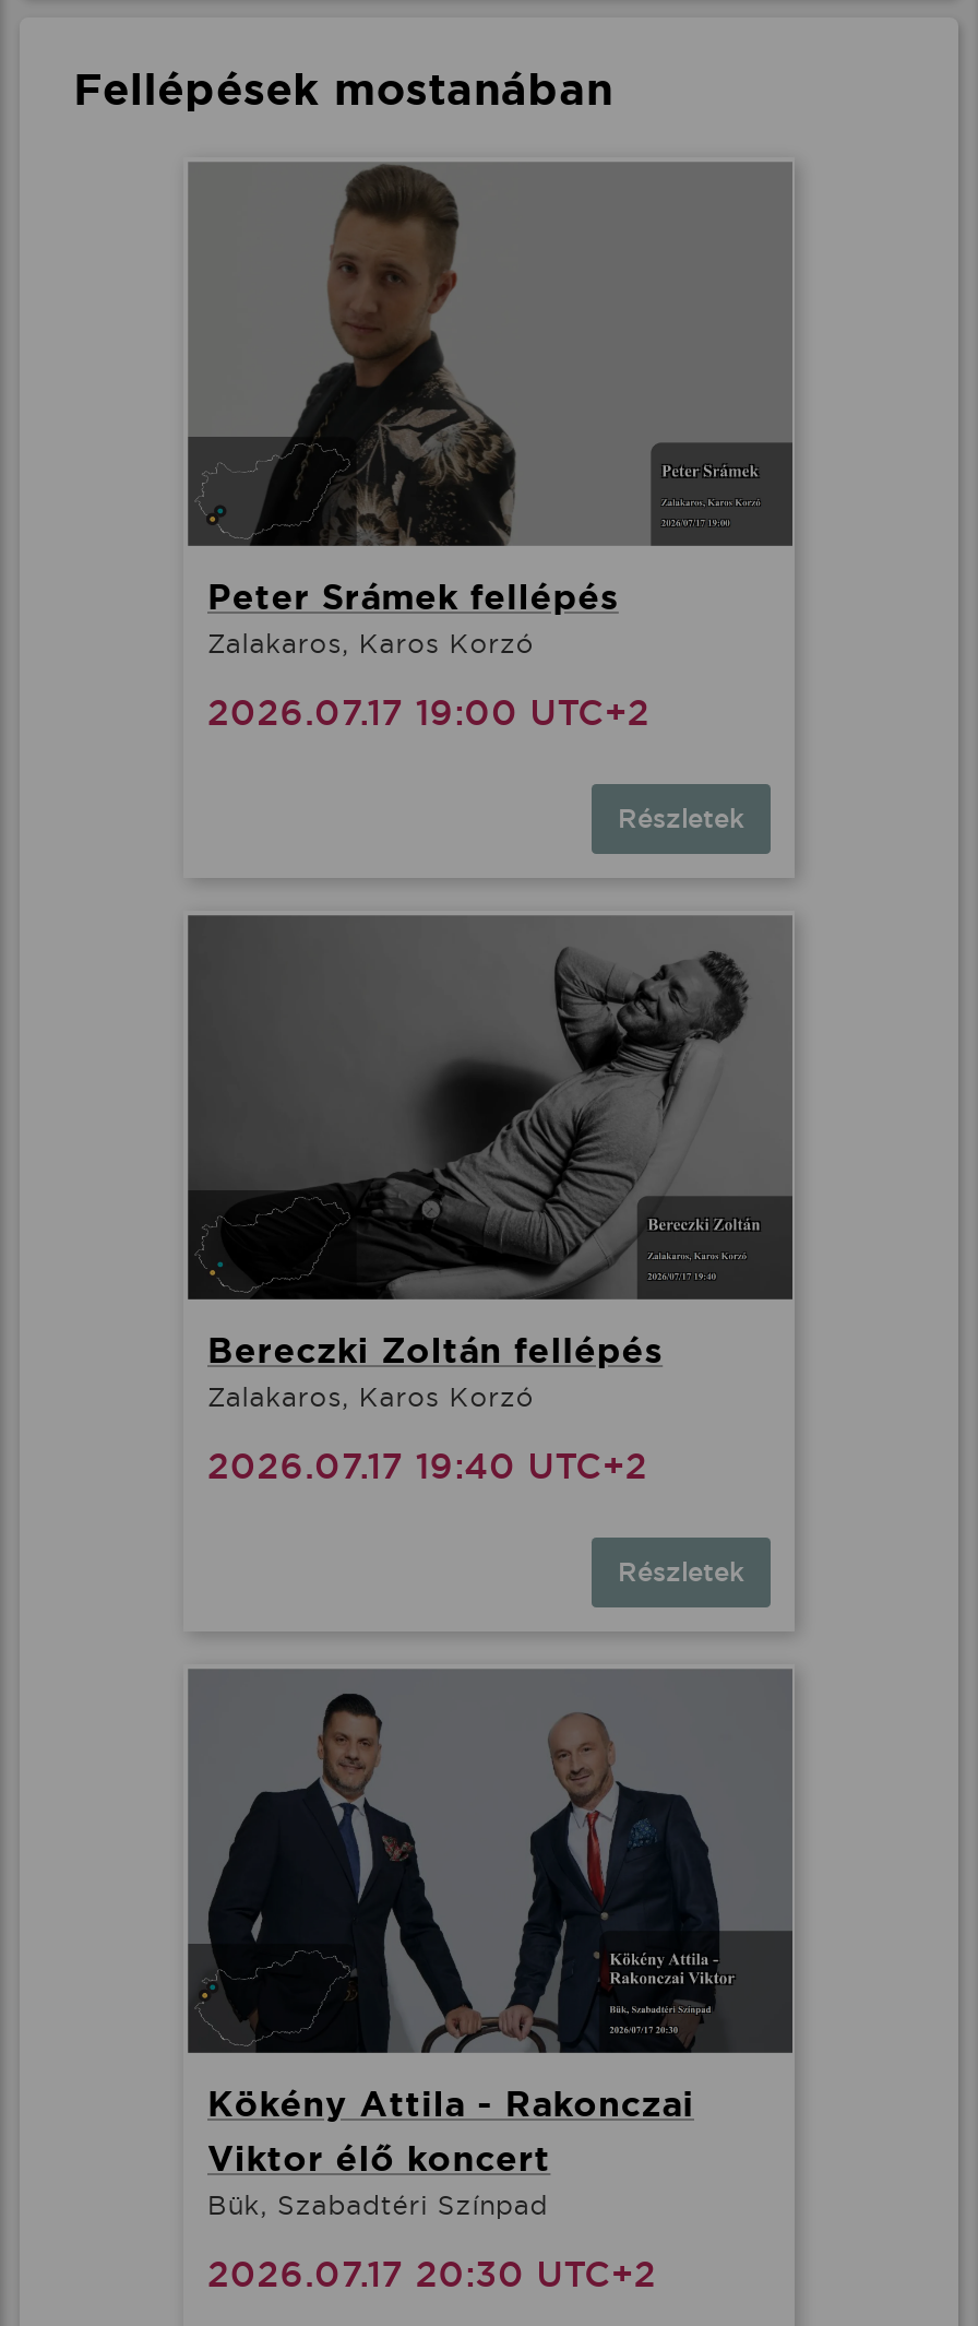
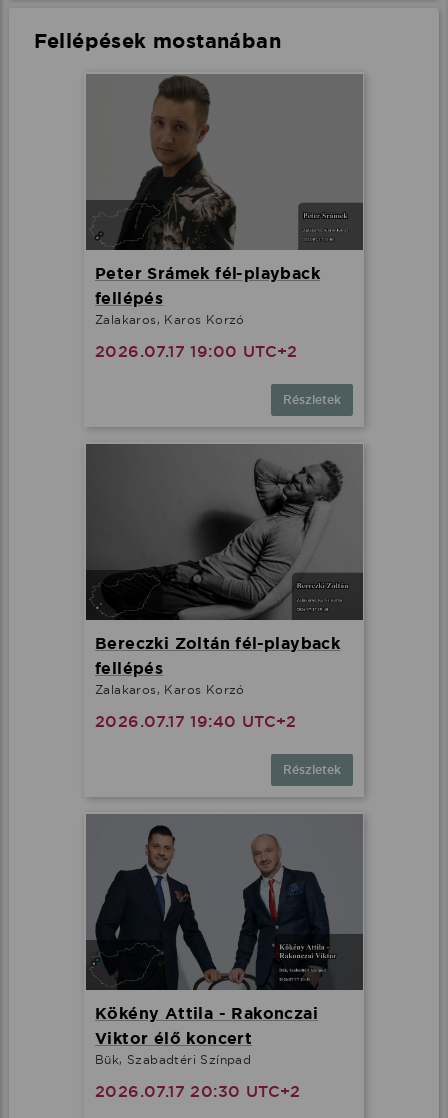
- Peter Srámek fellépés
+ Peter Srámek fél-playback
+ fellépés

- Bereczki Zoltán fellépés
+ Bereczki Zoltán fél-playback
+ fellépés
